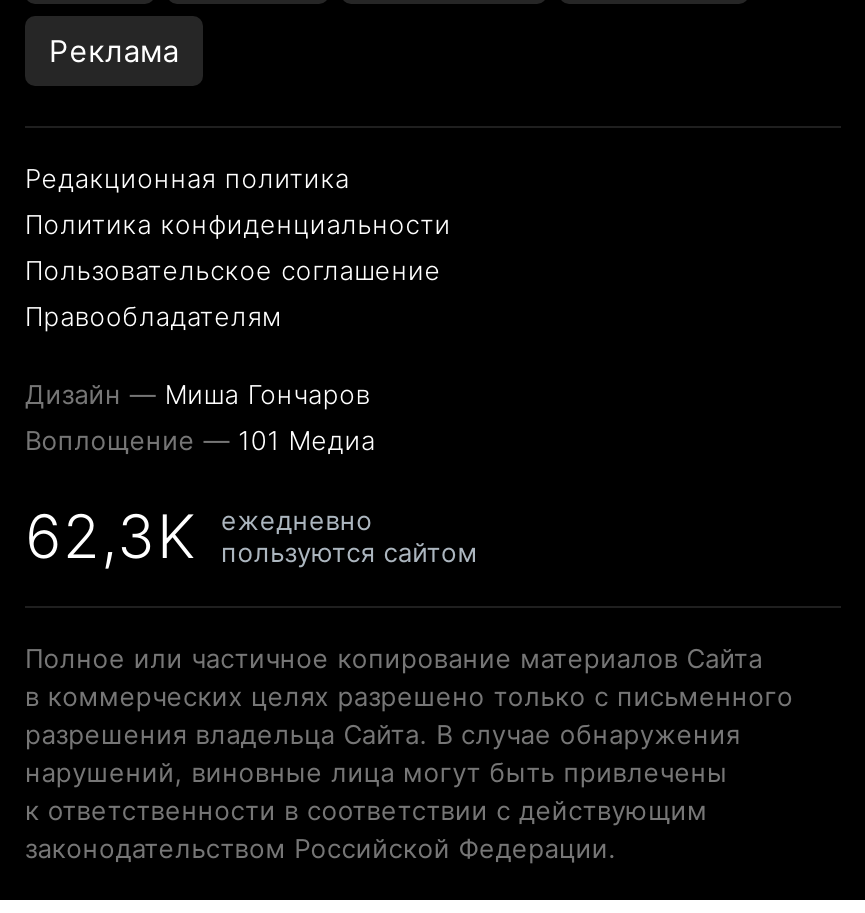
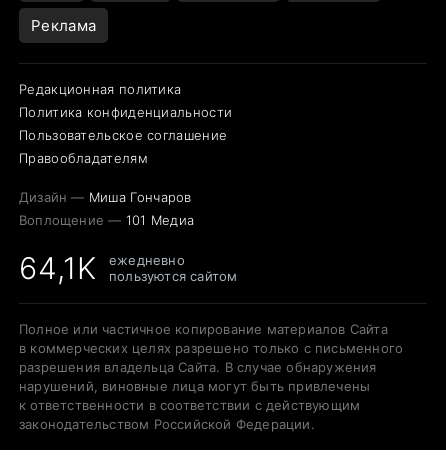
- 62,3K ежедневно пользуются сайтом
+ 64,1K ежедневно пользуются сайтом
